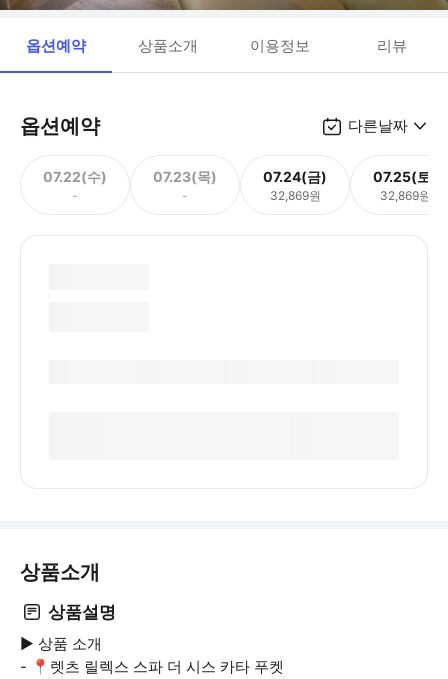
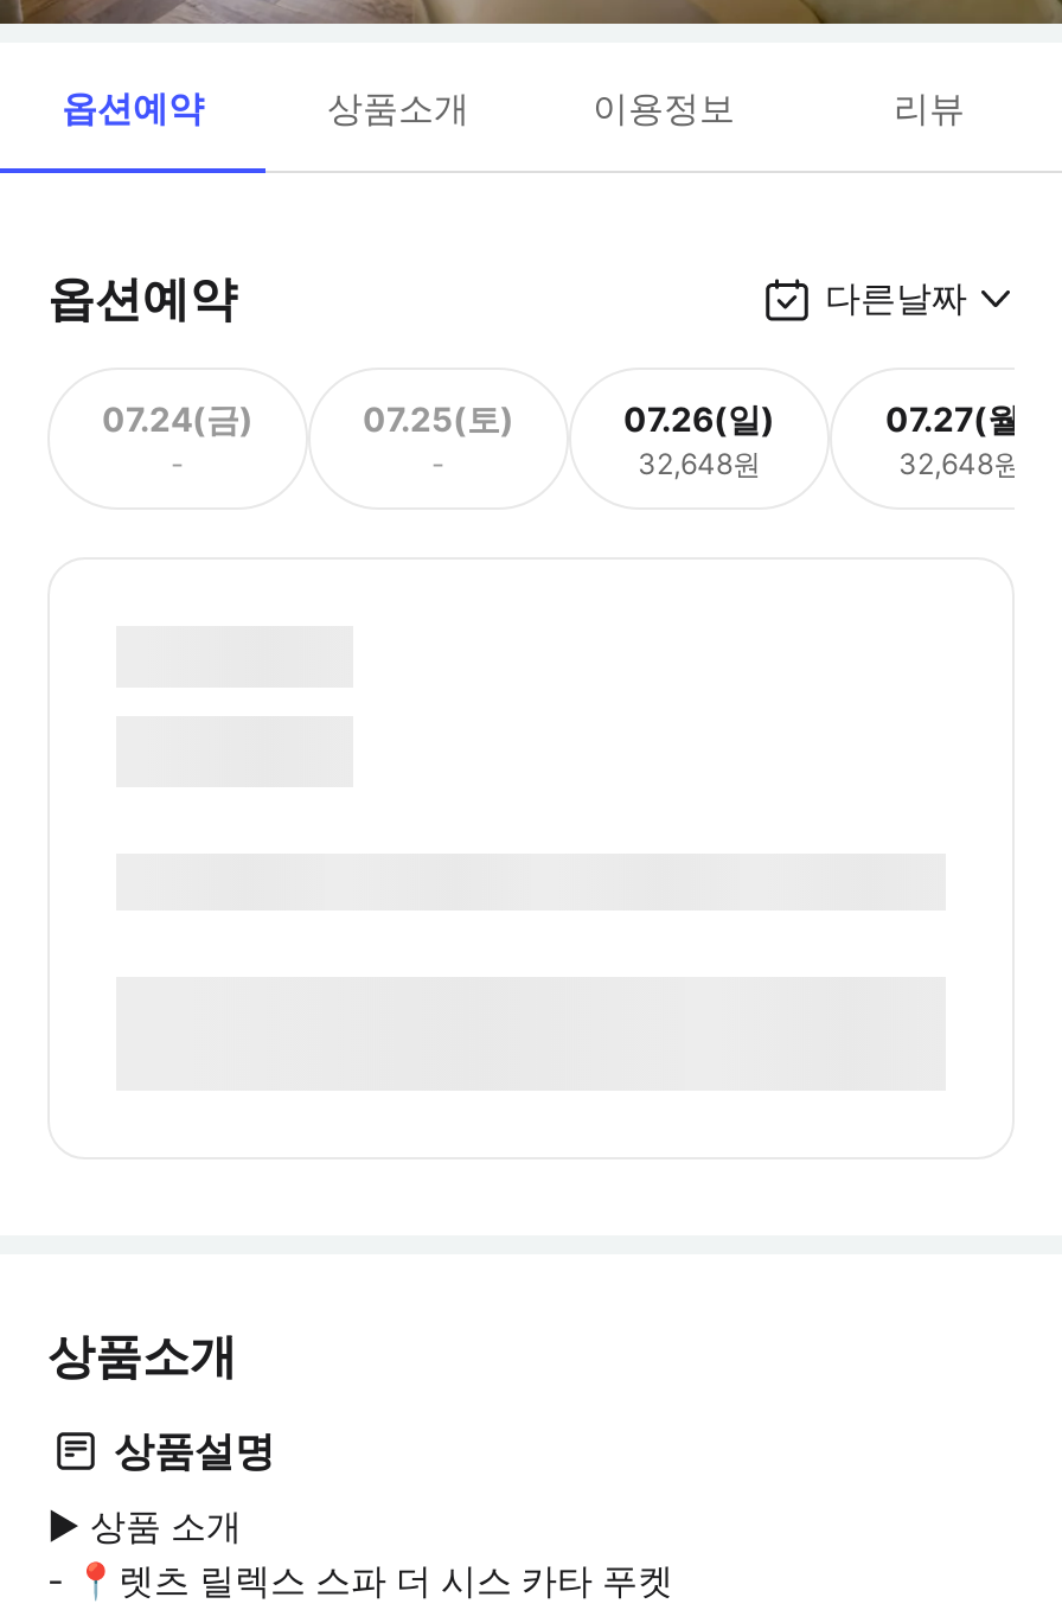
- 07.22(수)
+ 07.24(금)

- 07.23(목)
+ 07.25(토)

- 07.24(금)
- 32,869원
+ 07.26(일)
+ 32,648원

- 07.25(토)
- 32,869원
+ 07.27(월)
+ 32,648원
